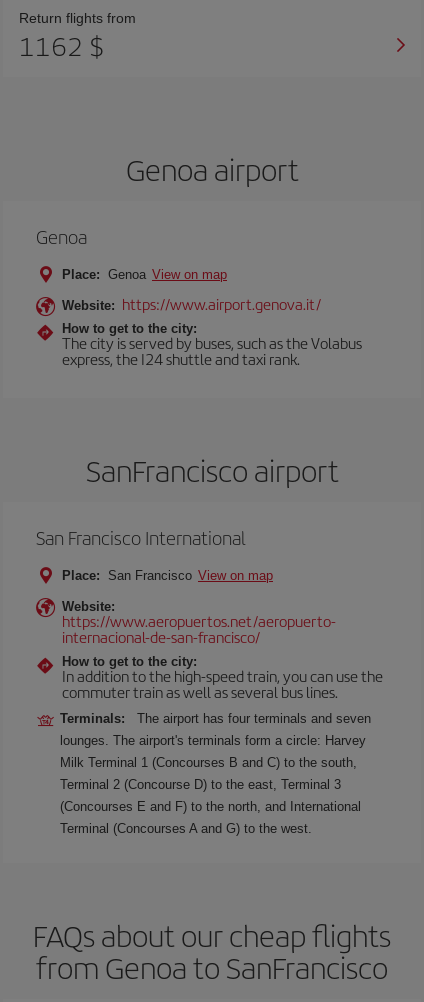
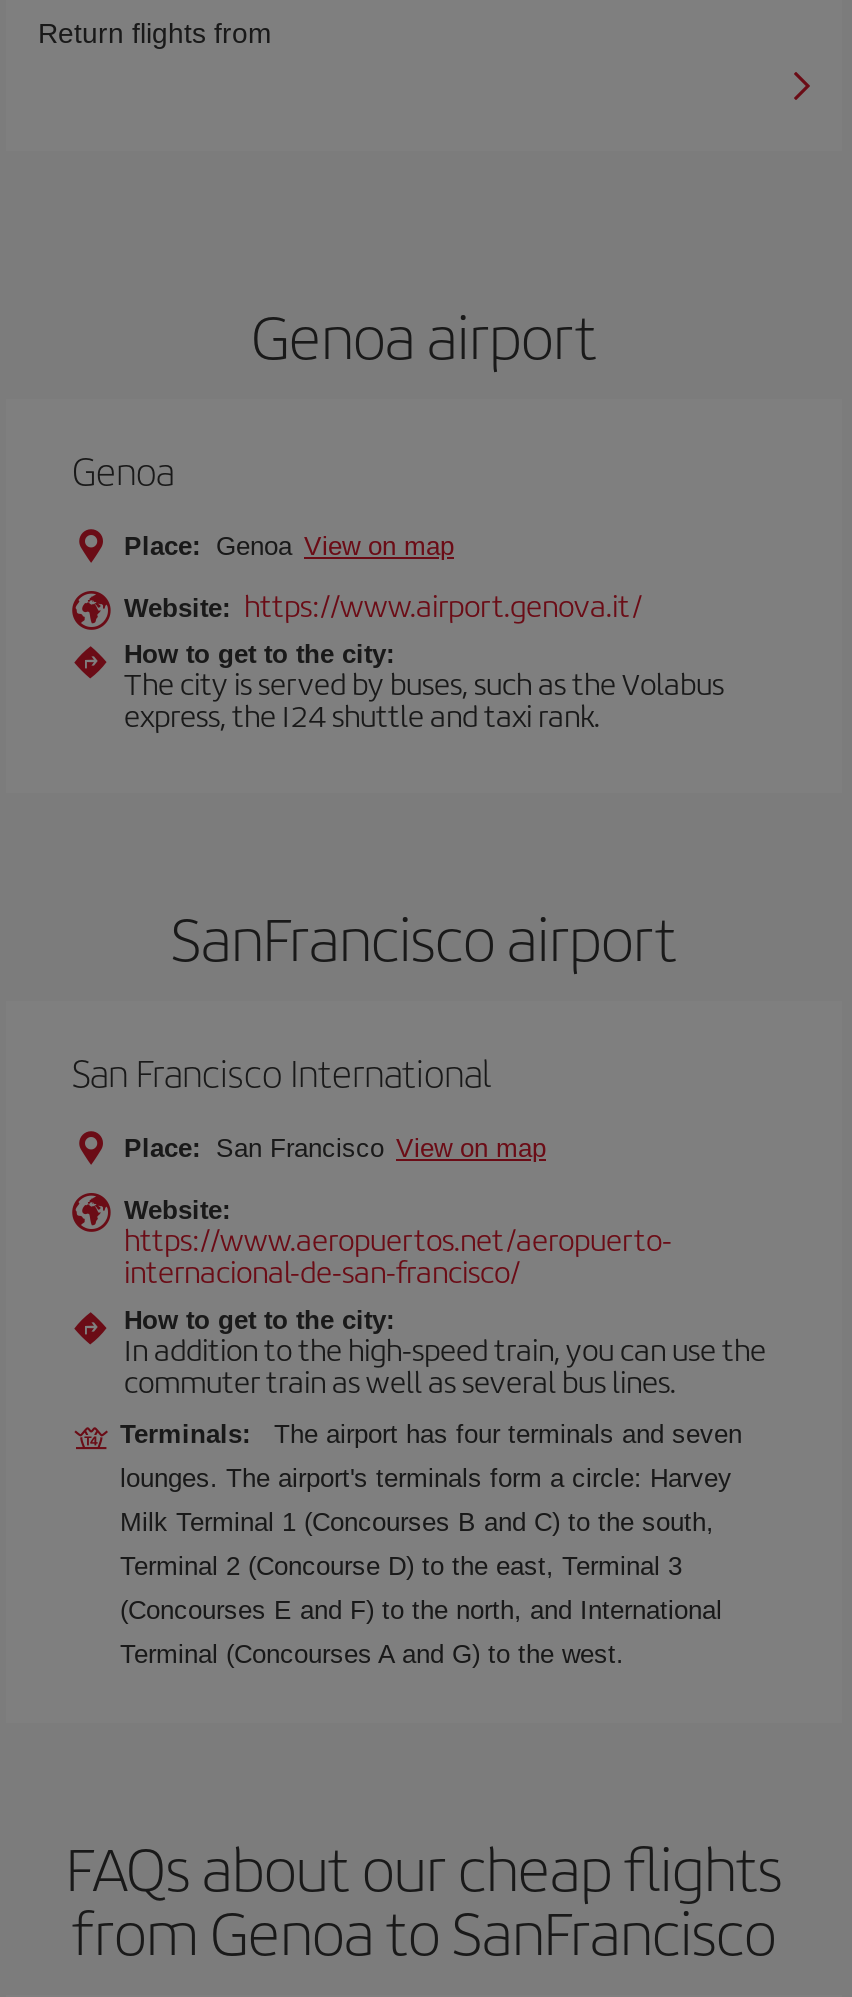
- 1162 $
